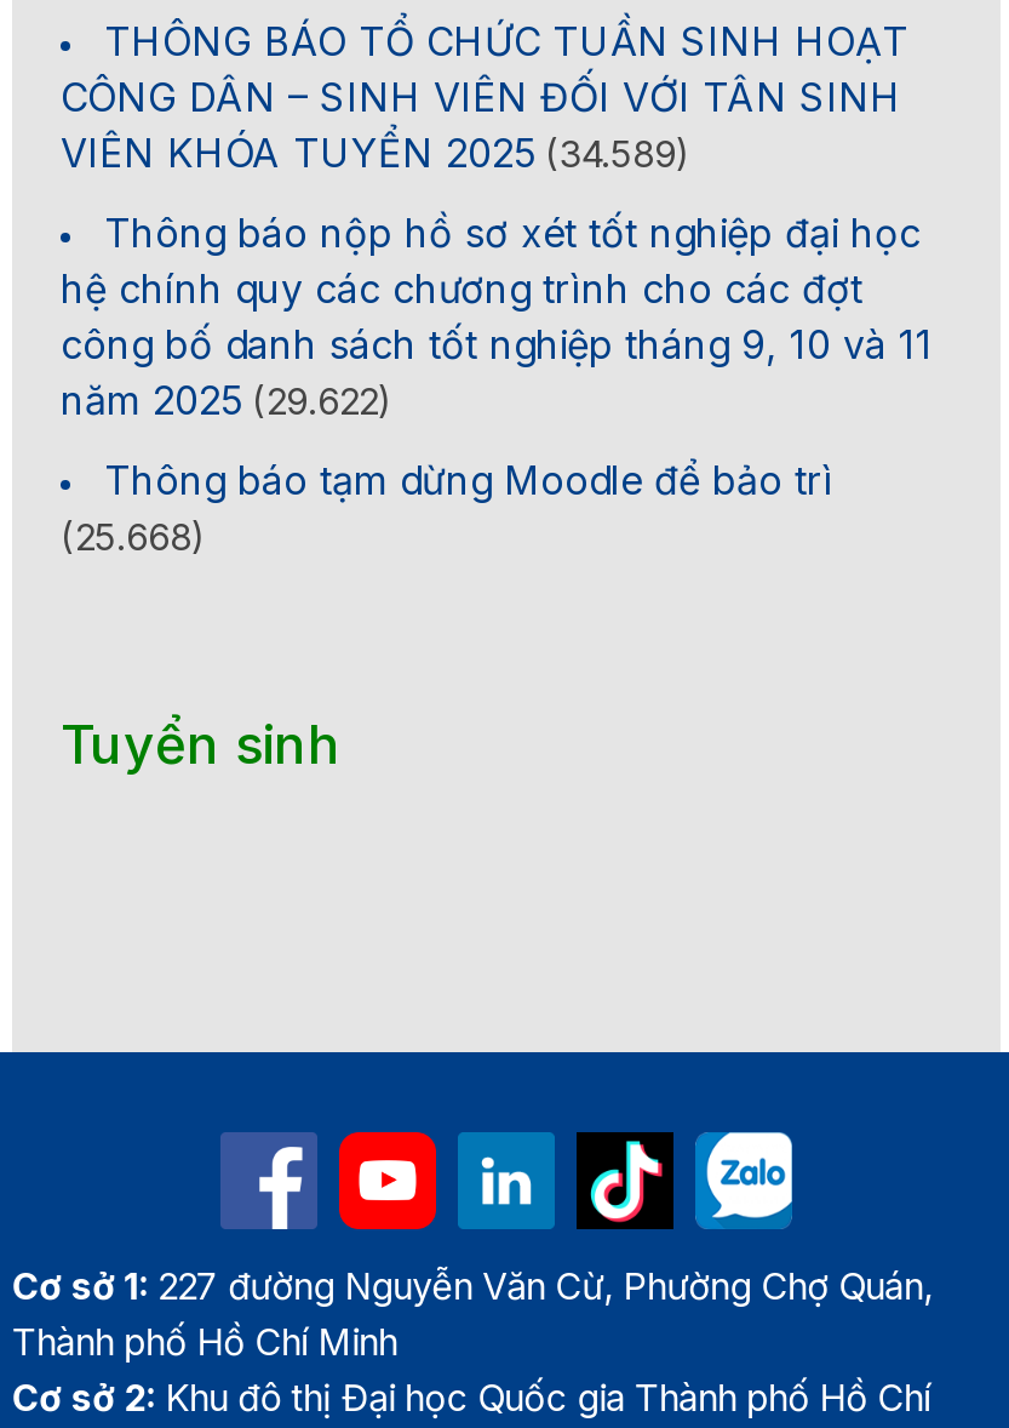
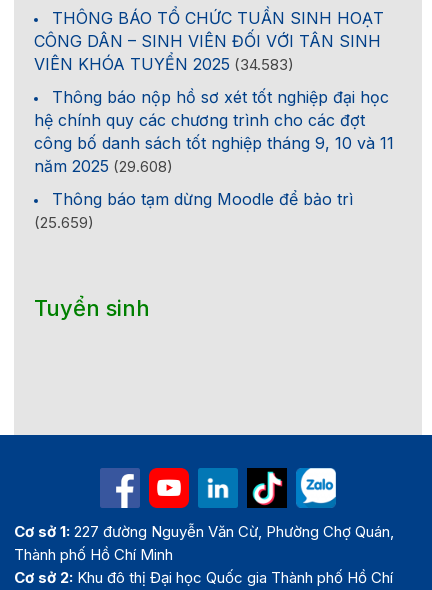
- VIÊN KHÓA TUYỂN 2025 (34.589)
+ VIÊN KHÓA TUYỂN 2025 (34.583)

- năm 2025 (29.622)
+ năm 2025 (29.608)

- (25.668)
+ (25.659)
